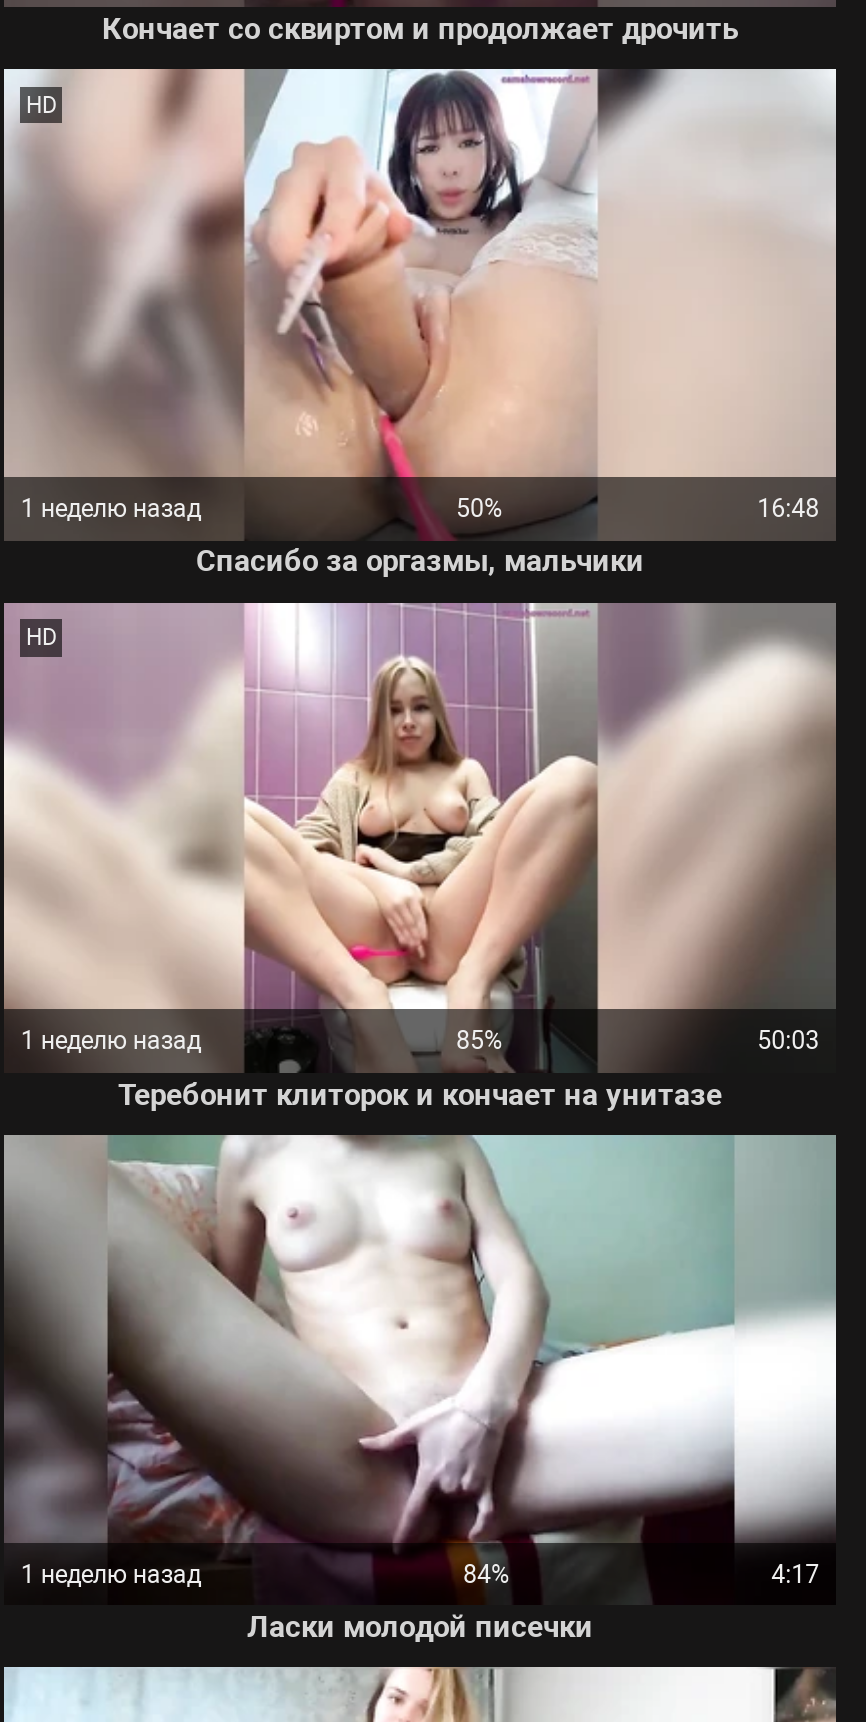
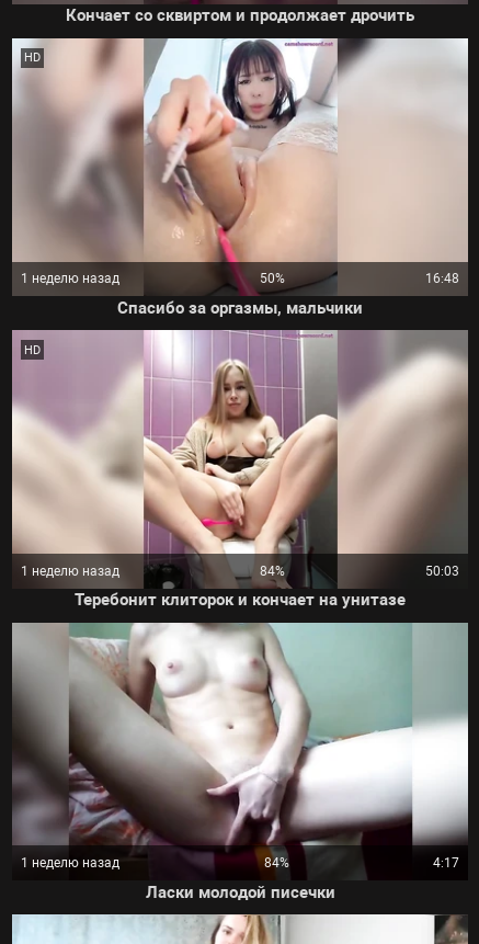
- 85%
+ 84%
